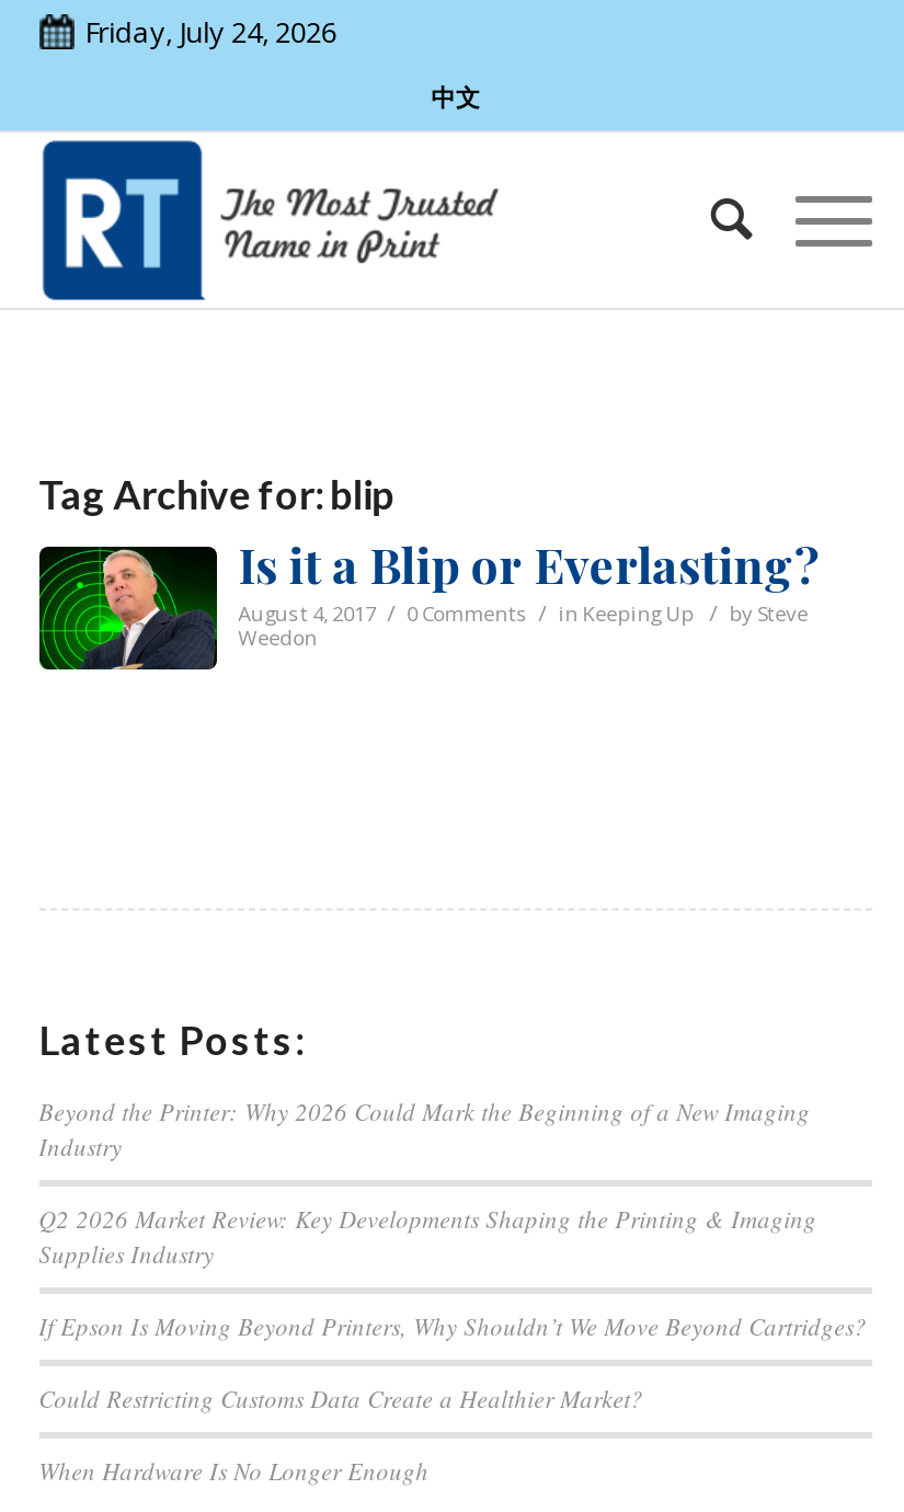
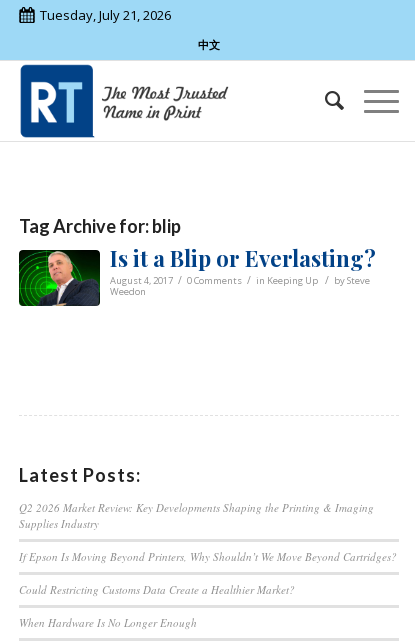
- Friday, July 24, 2026
+ Tuesday, July 21, 2026

- Beyond the Printer: Why 2026 Could Mark the Beginning of a New Imaging
- Industry
